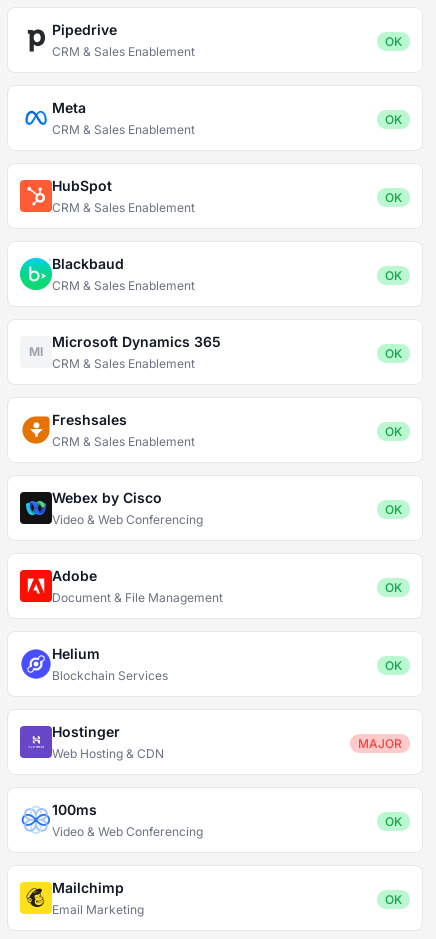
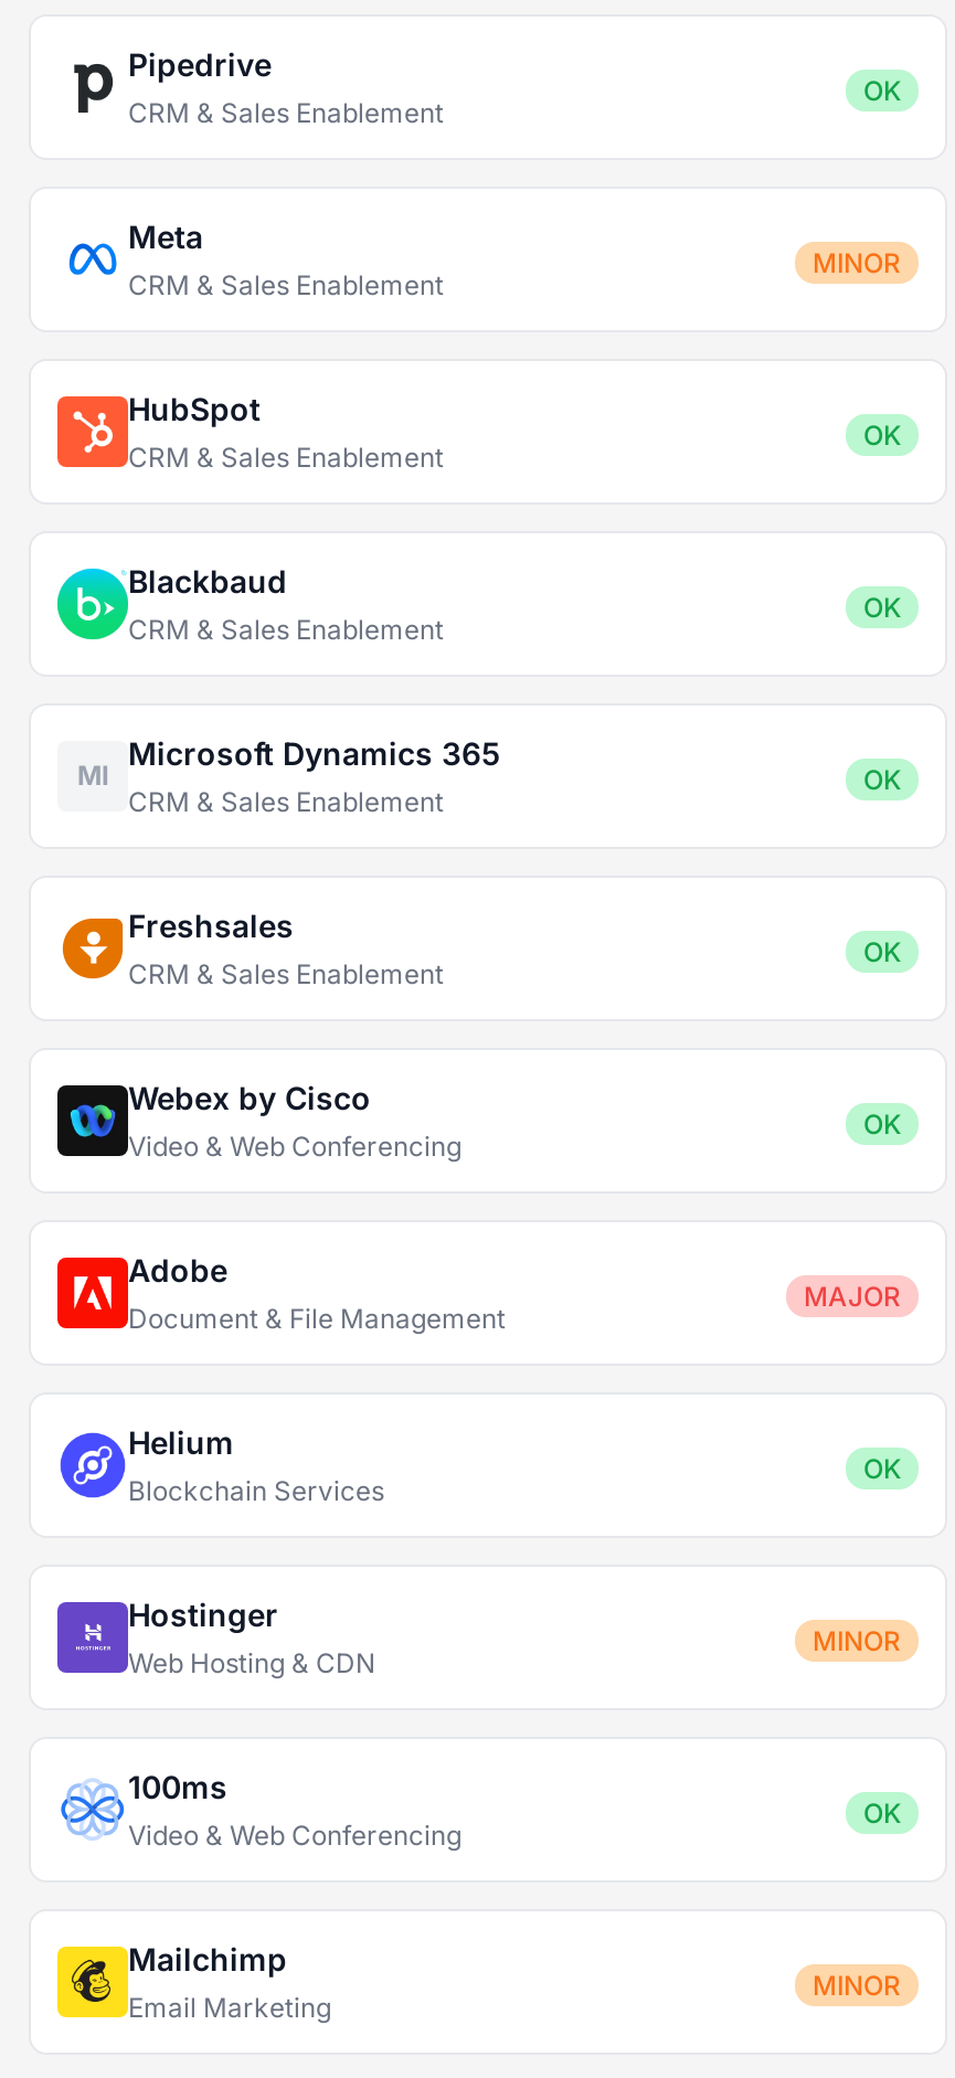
- OK
+ MINOR

- OK

moved up: MAJOR

+ MINOR

- OK
+ MINOR
